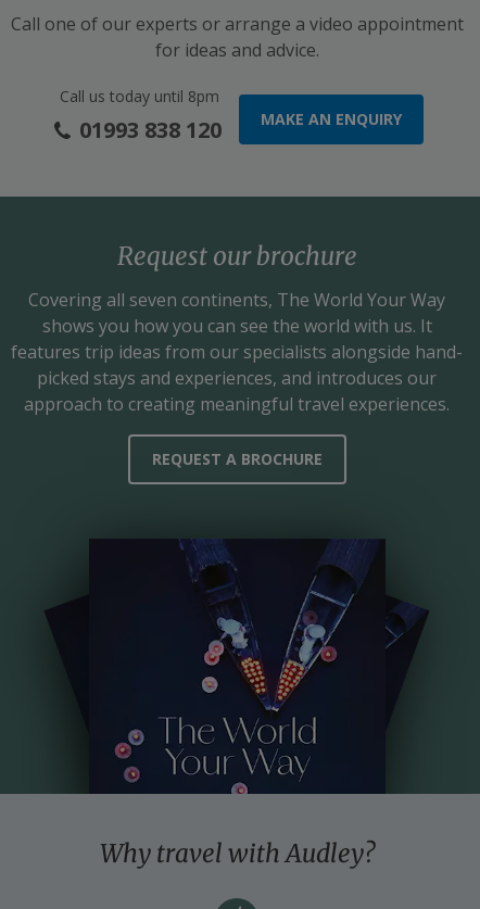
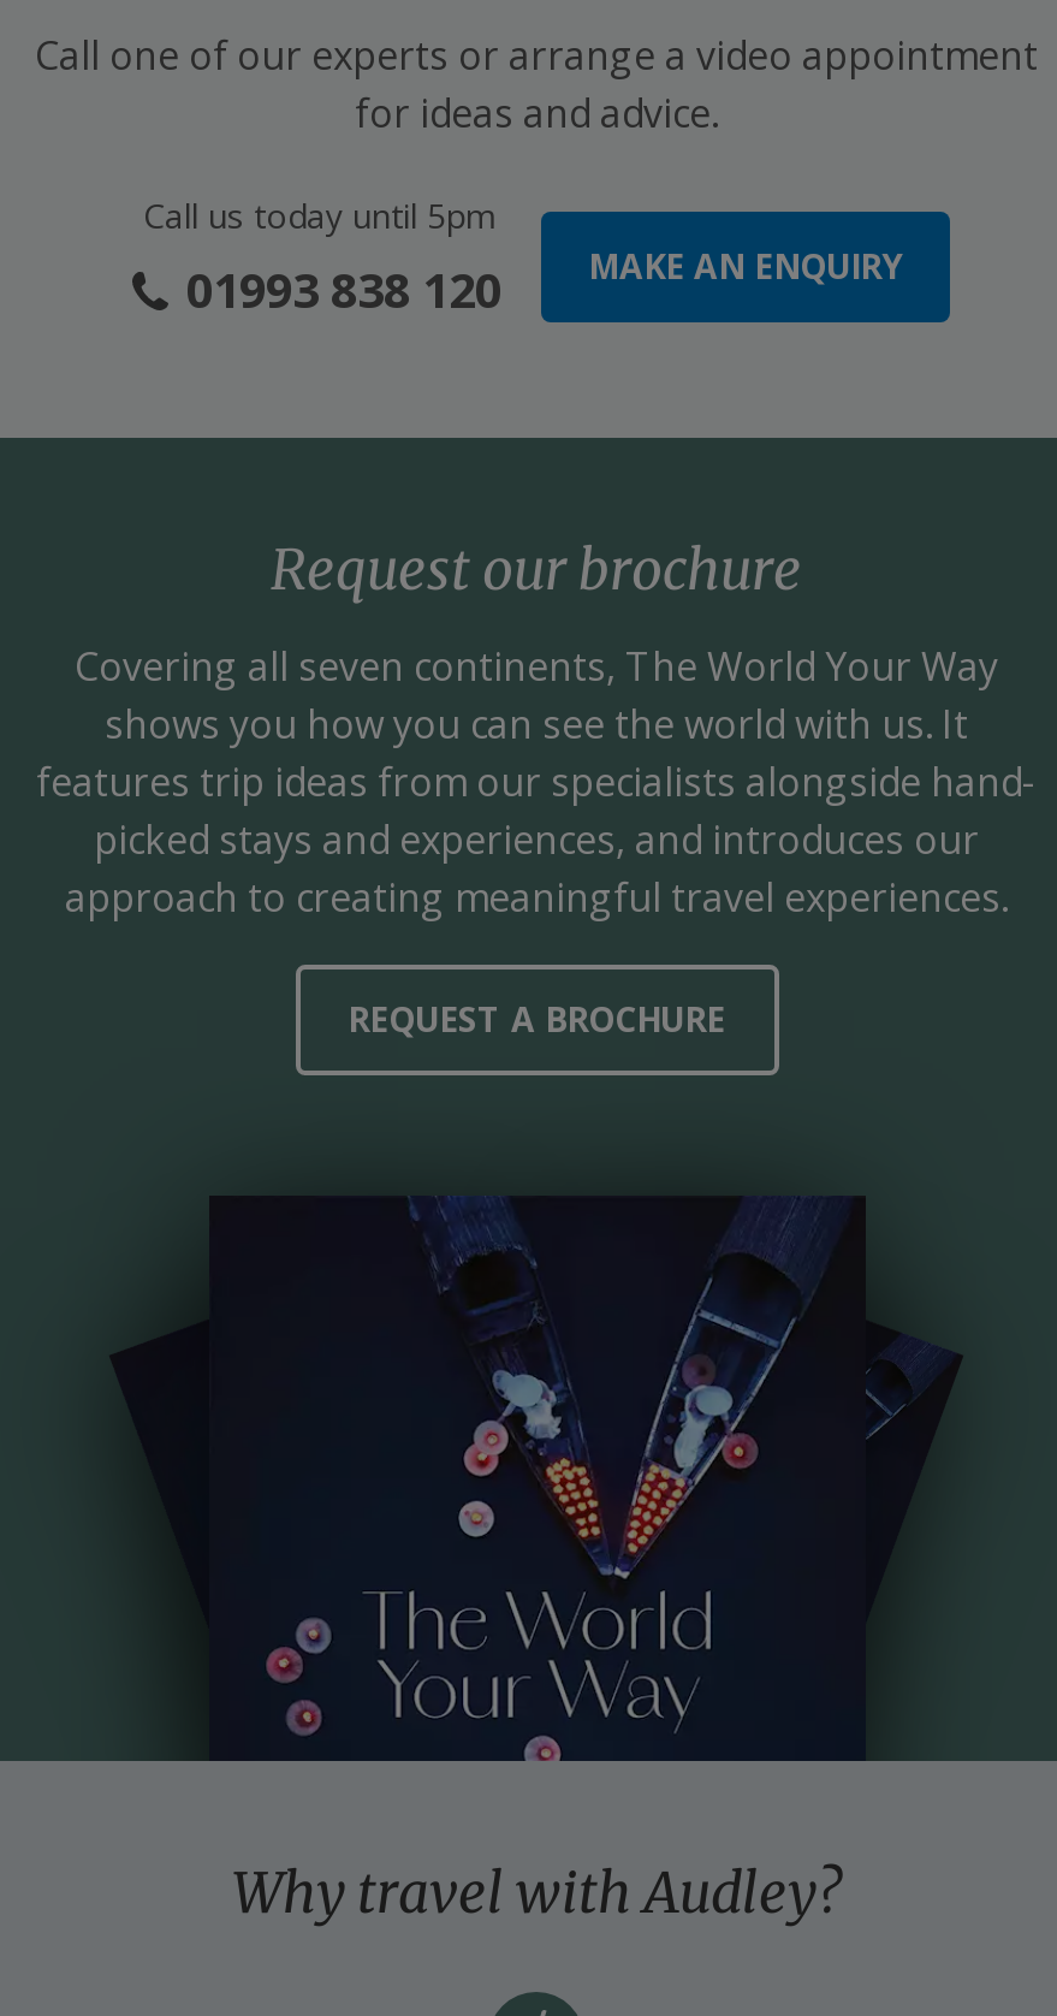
- Call us today until 8pm
+ Call us today until 5pm
